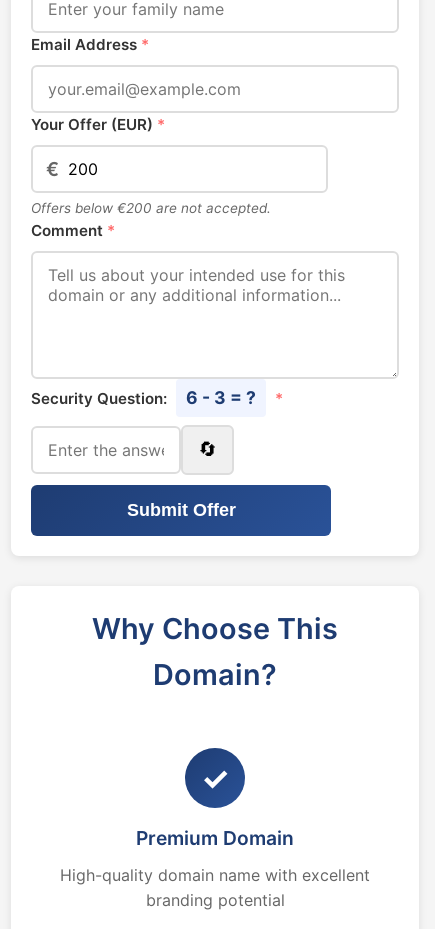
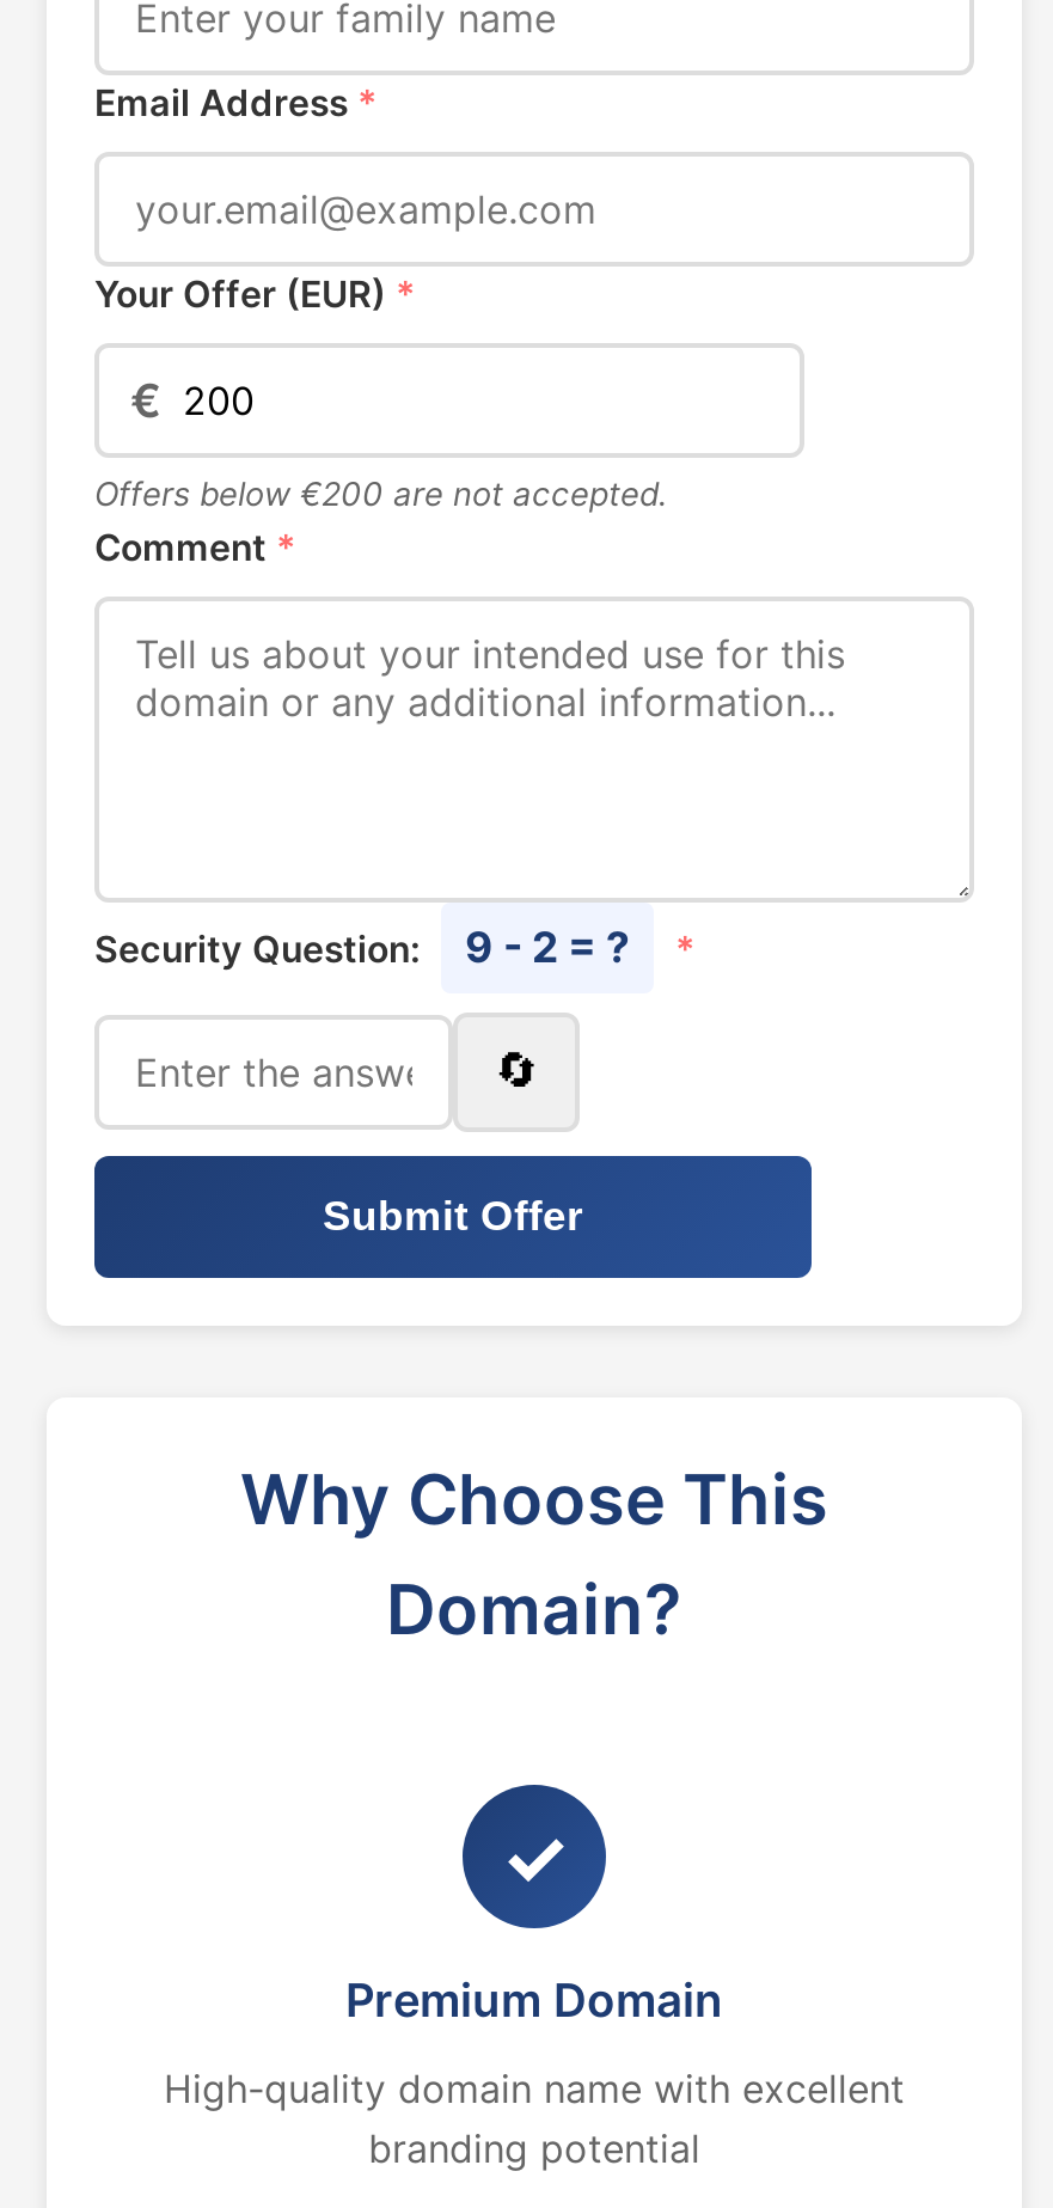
- 6 - 3 = ?
+ 9 - 2 = ?
